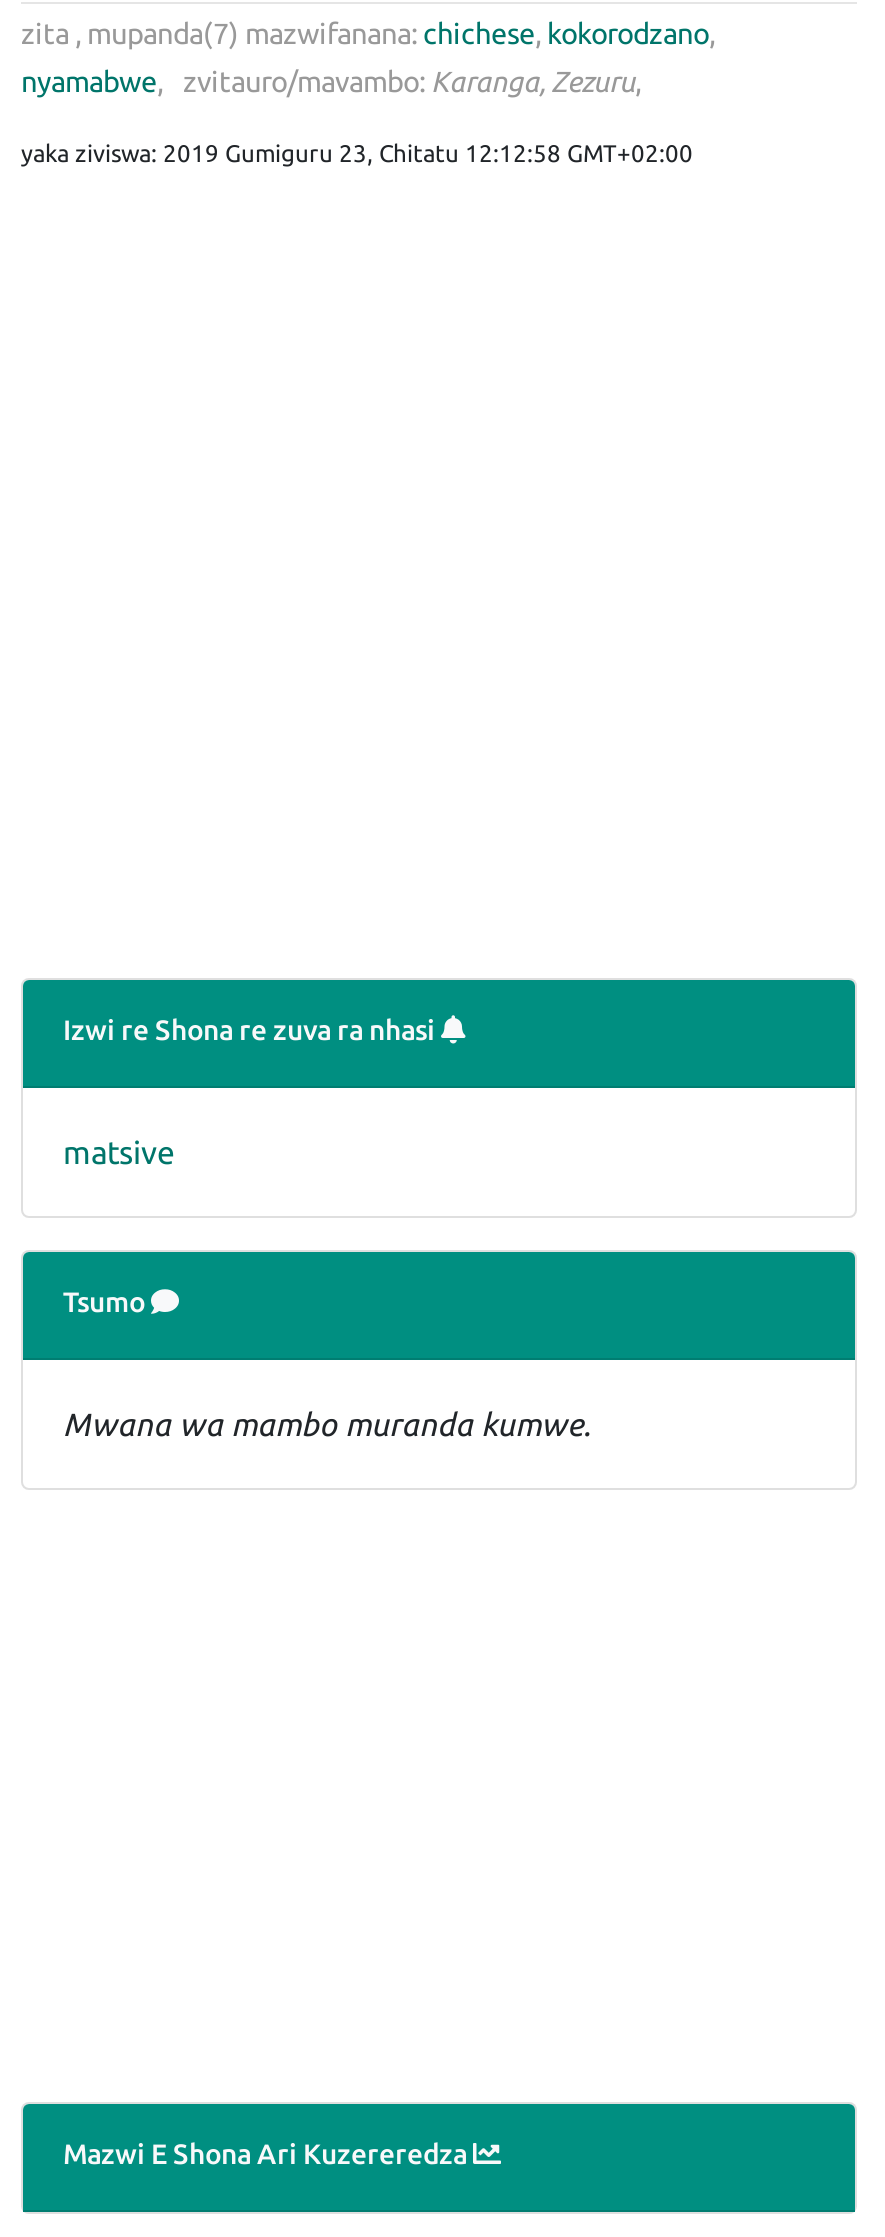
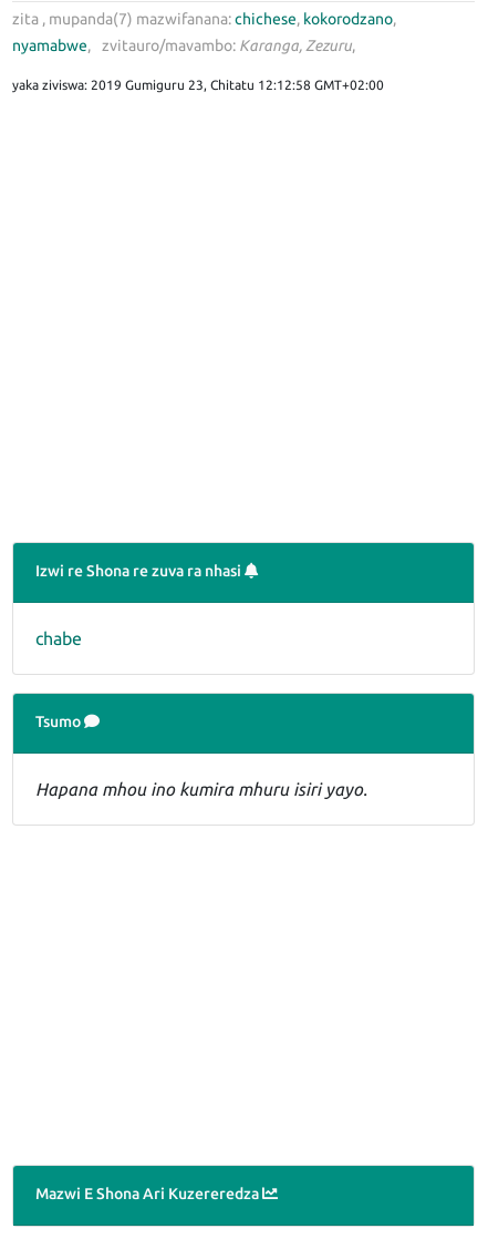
- matsive
+ chabe

- Mwana wa mambo muranda kumwe.
+ Hapana mhou ino kumira mhuru isiri yayo.
